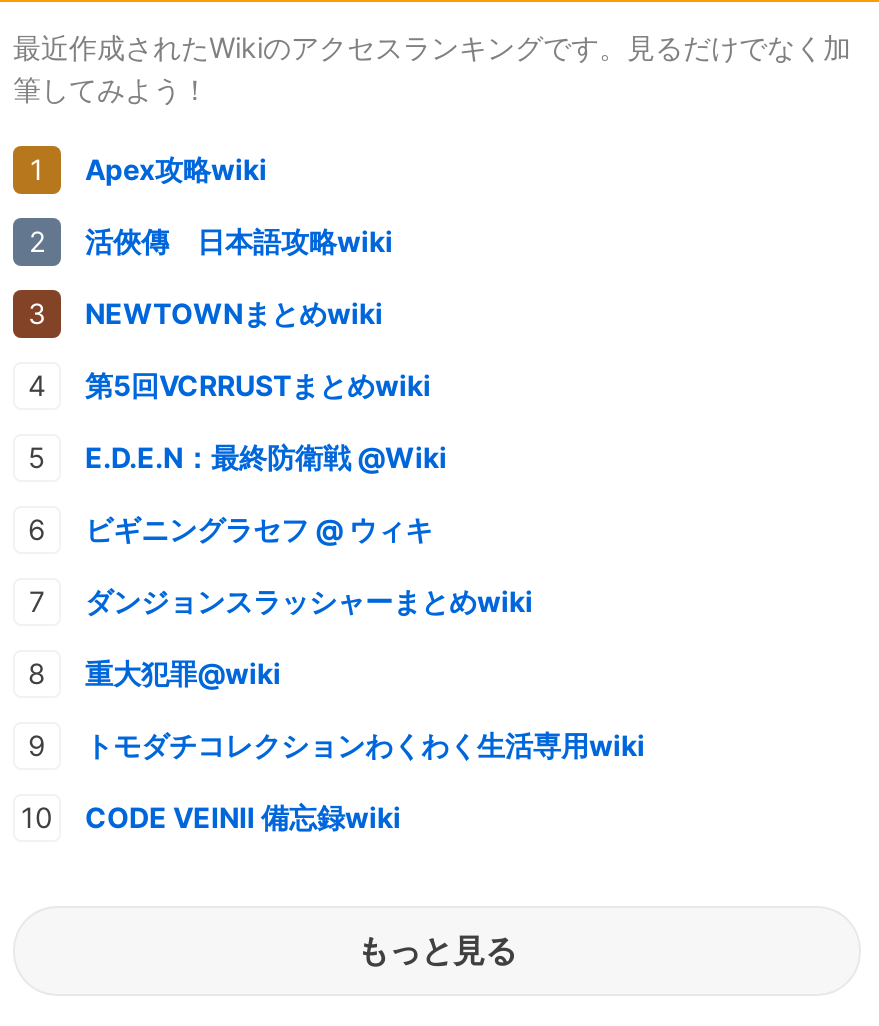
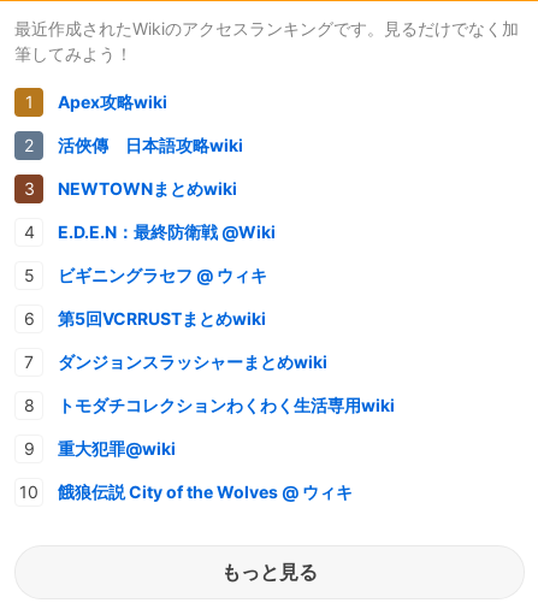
moved down: 第5回VCRRUSTまとめwiki

moved up: E.D.E.N：最終防衛戦 @Wiki | ビギニングラセフ @ ウィキ

moved down: 重大犯罪@wiki

moved up: トモダチコレクションわくわく生活専用wiki

- CODE VEINⅡ 備忘録wiki
+ 餓狼伝説 City of the Wolves @ ウィキ
